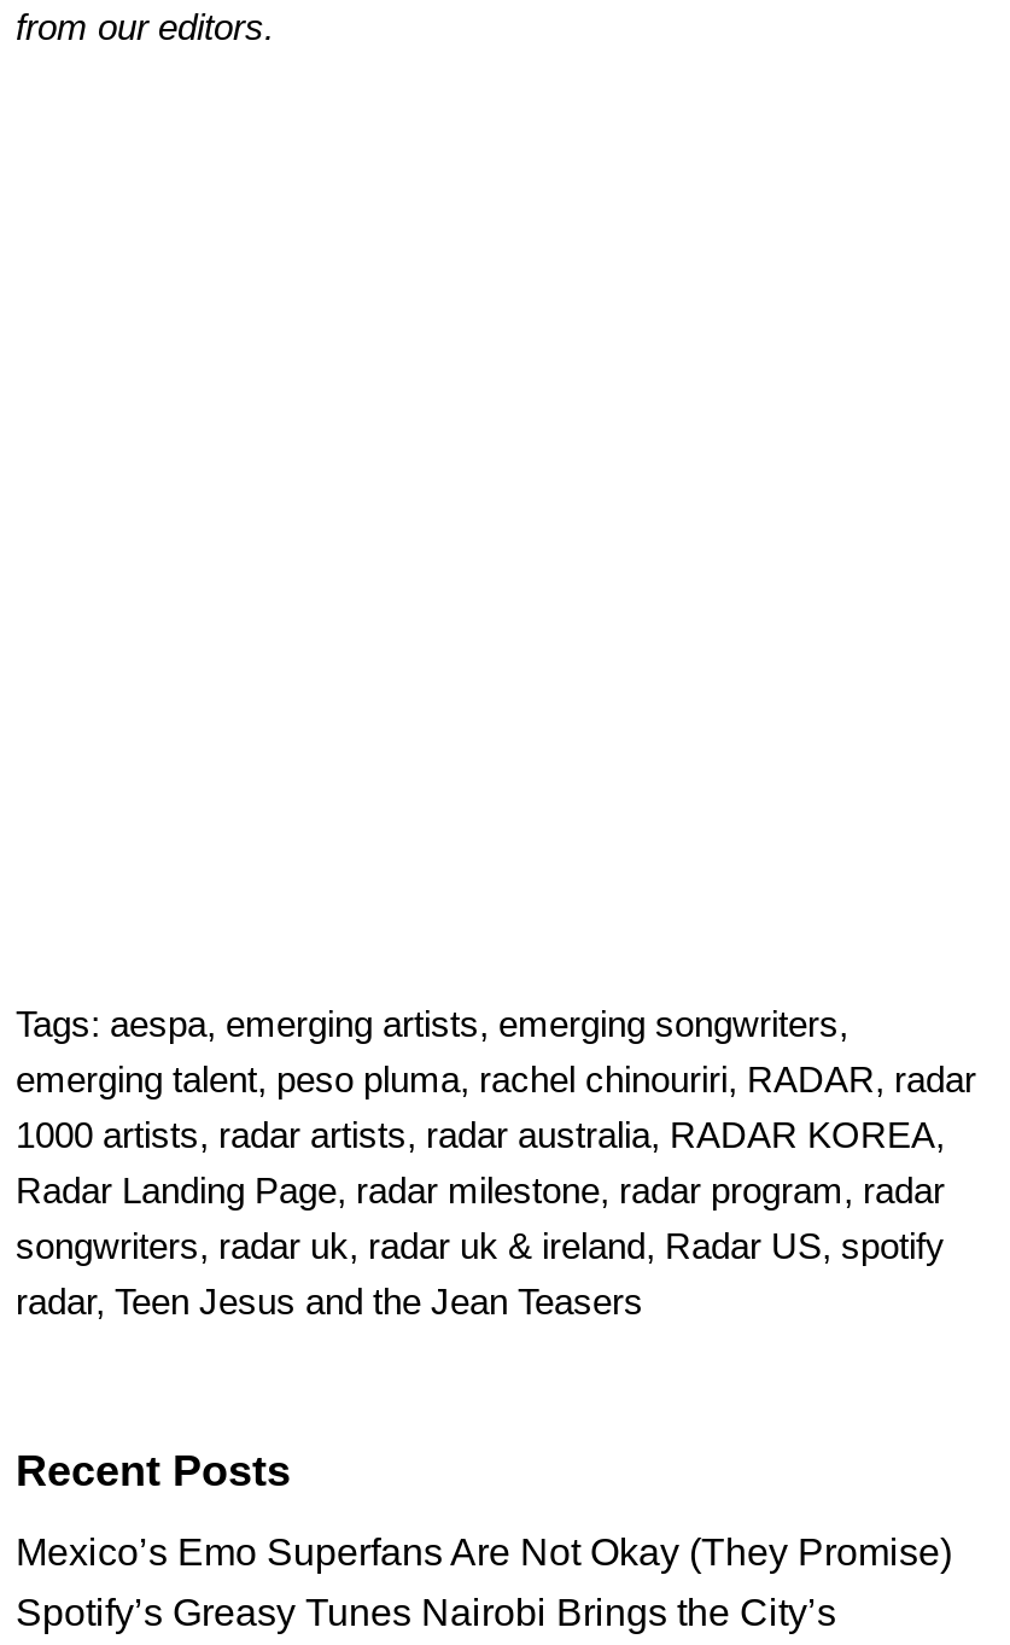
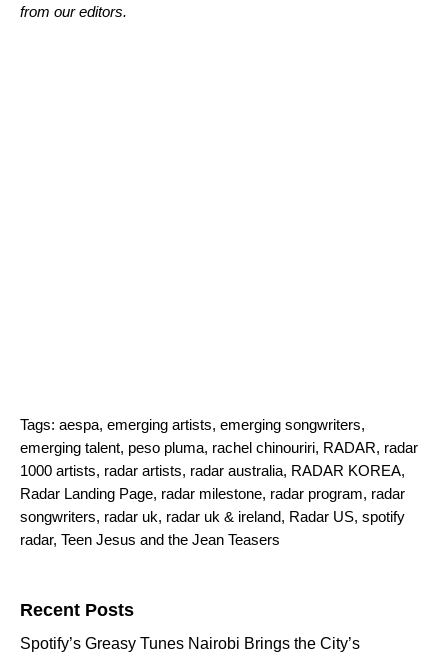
- Mexico’s Emo Superfans Are Not Okay (They Promise)
